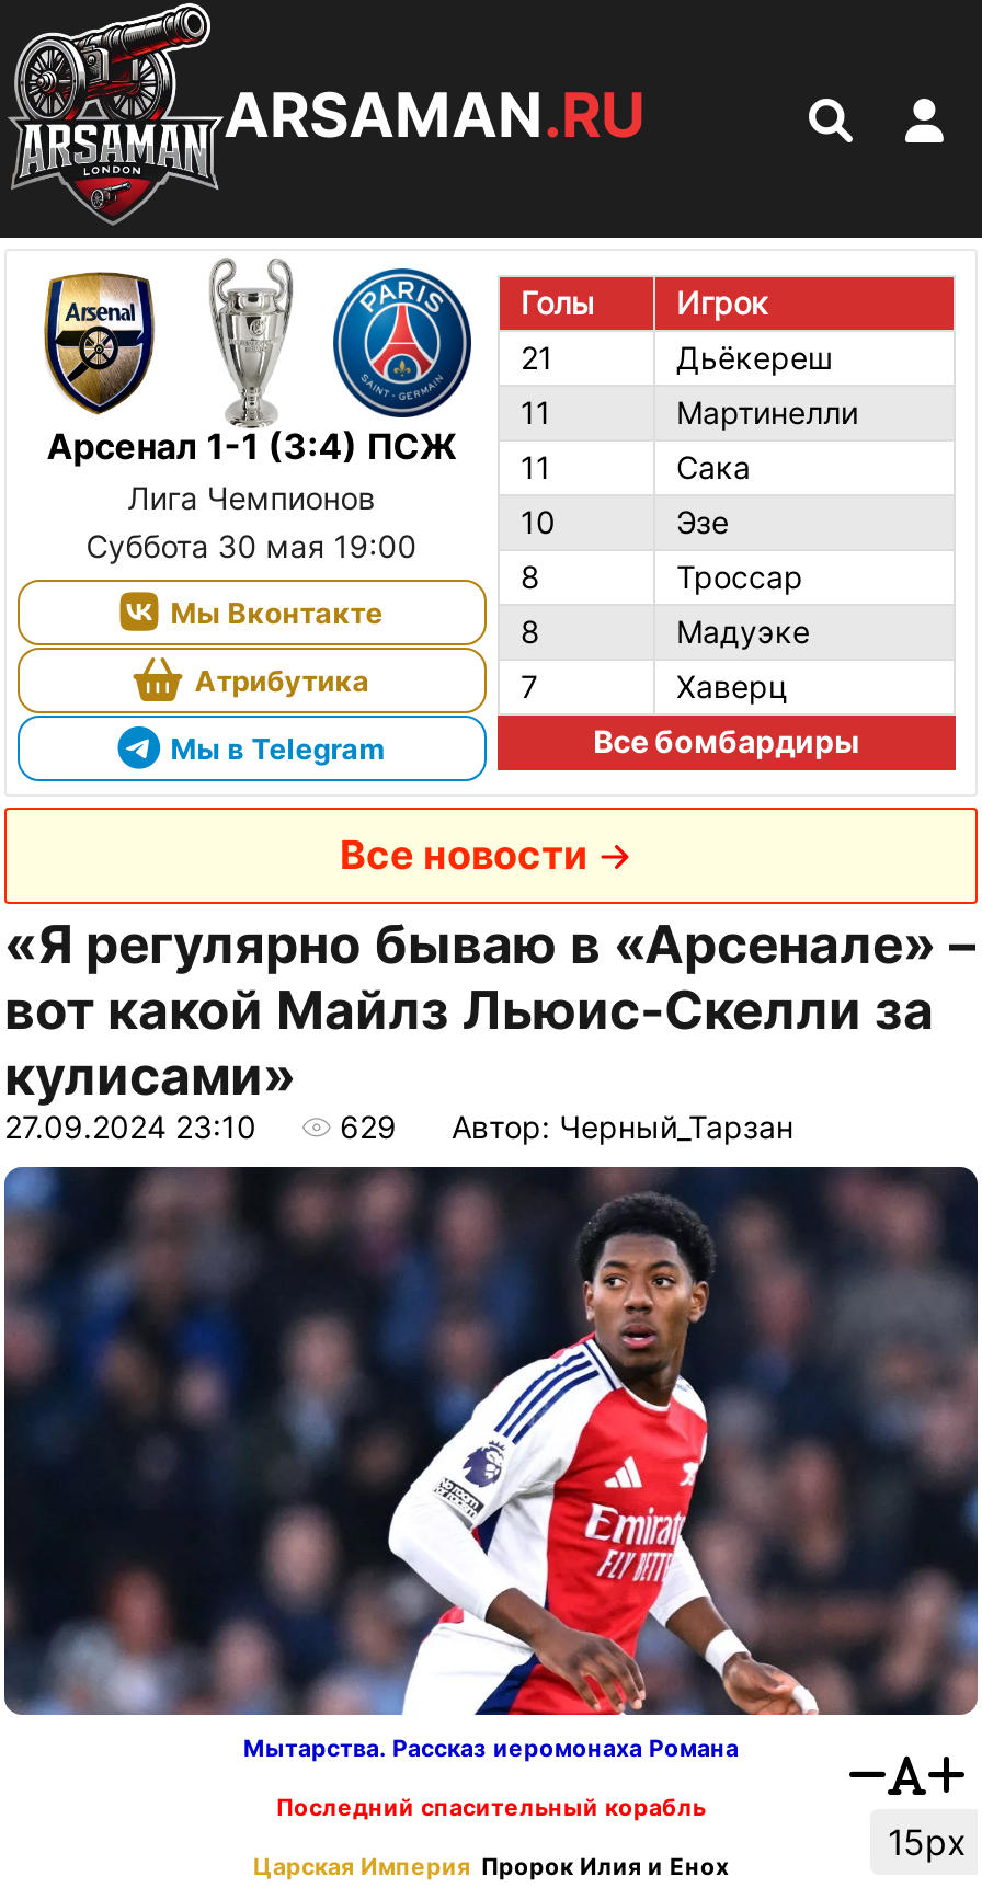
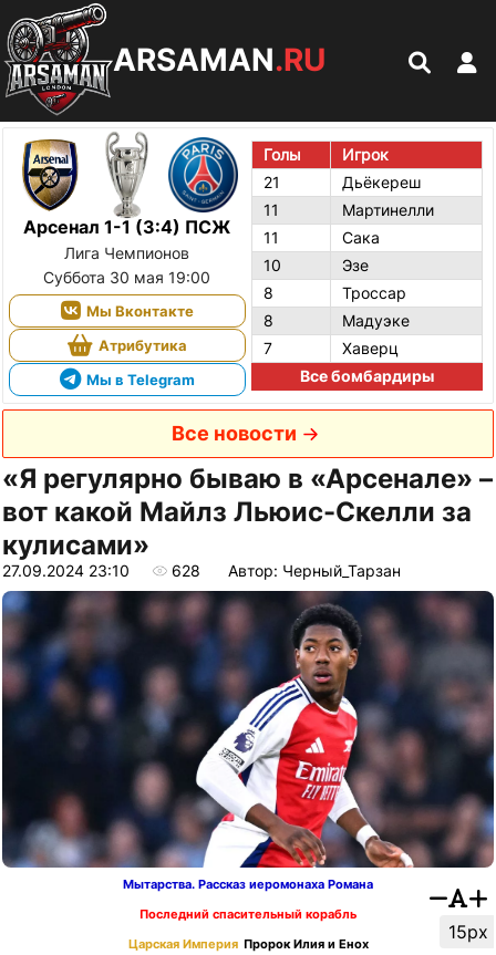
- 629 Автор: Черный_Тарзан
+ 628 Автор: Черный_Тарзан
